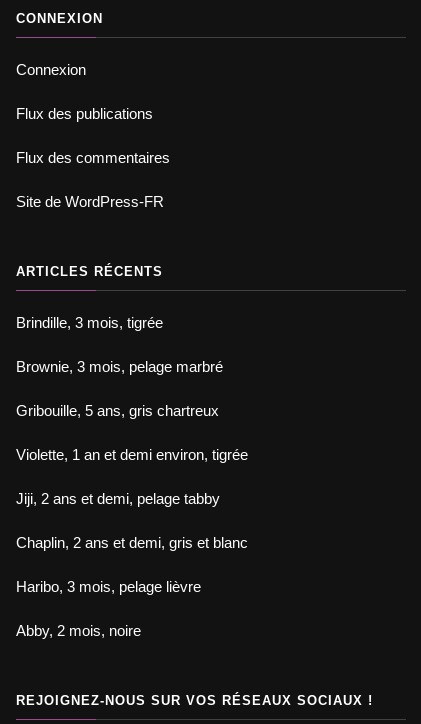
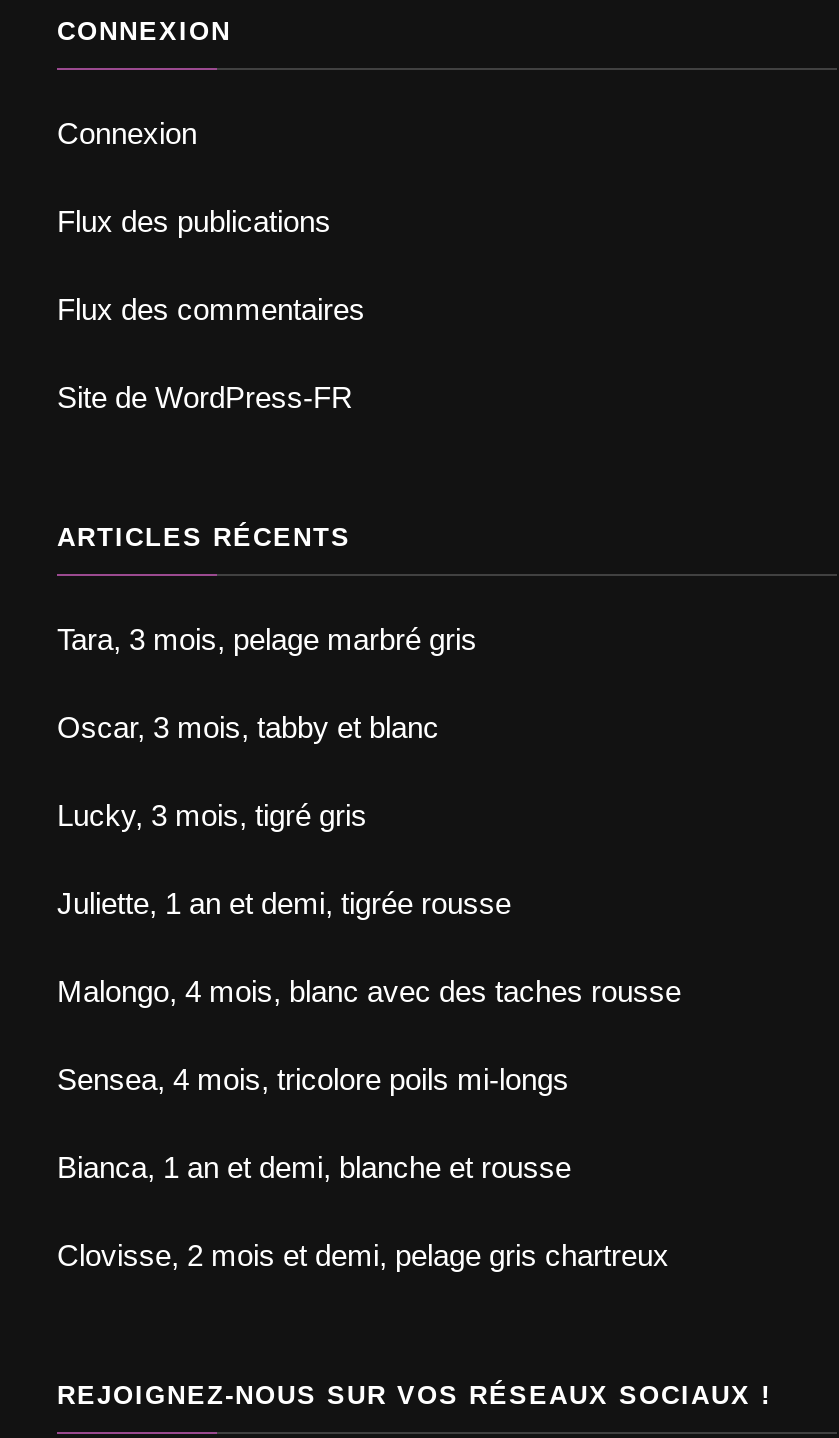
- Brindille, 3 mois, tigrée
+ Tara, 3 mois, pelage marbré gris

- Brownie, 3 mois, pelage marbré
+ Oscar, 3 mois, tabby et blanc

- Gribouille, 5 ans, gris chartreux
+ Lucky, 3 mois, tigré gris

- Violette, 1 an et demi environ, tigrée
+ Juliette, 1 an et demi, tigrée rousse

- Jiji, 2 ans et demi, pelage tabby
+ Malongo, 4 mois, blanc avec des taches rousse

- Chaplin, 2 ans et demi, gris et blanc
+ Sensea, 4 mois, tricolore poils mi-longs

- Haribo, 3 mois, pelage lièvre
+ Bianca, 1 an et demi, blanche et rousse

- Abby, 2 mois, noire
+ Clovisse, 2 mois et demi, pelage gris chartreux
